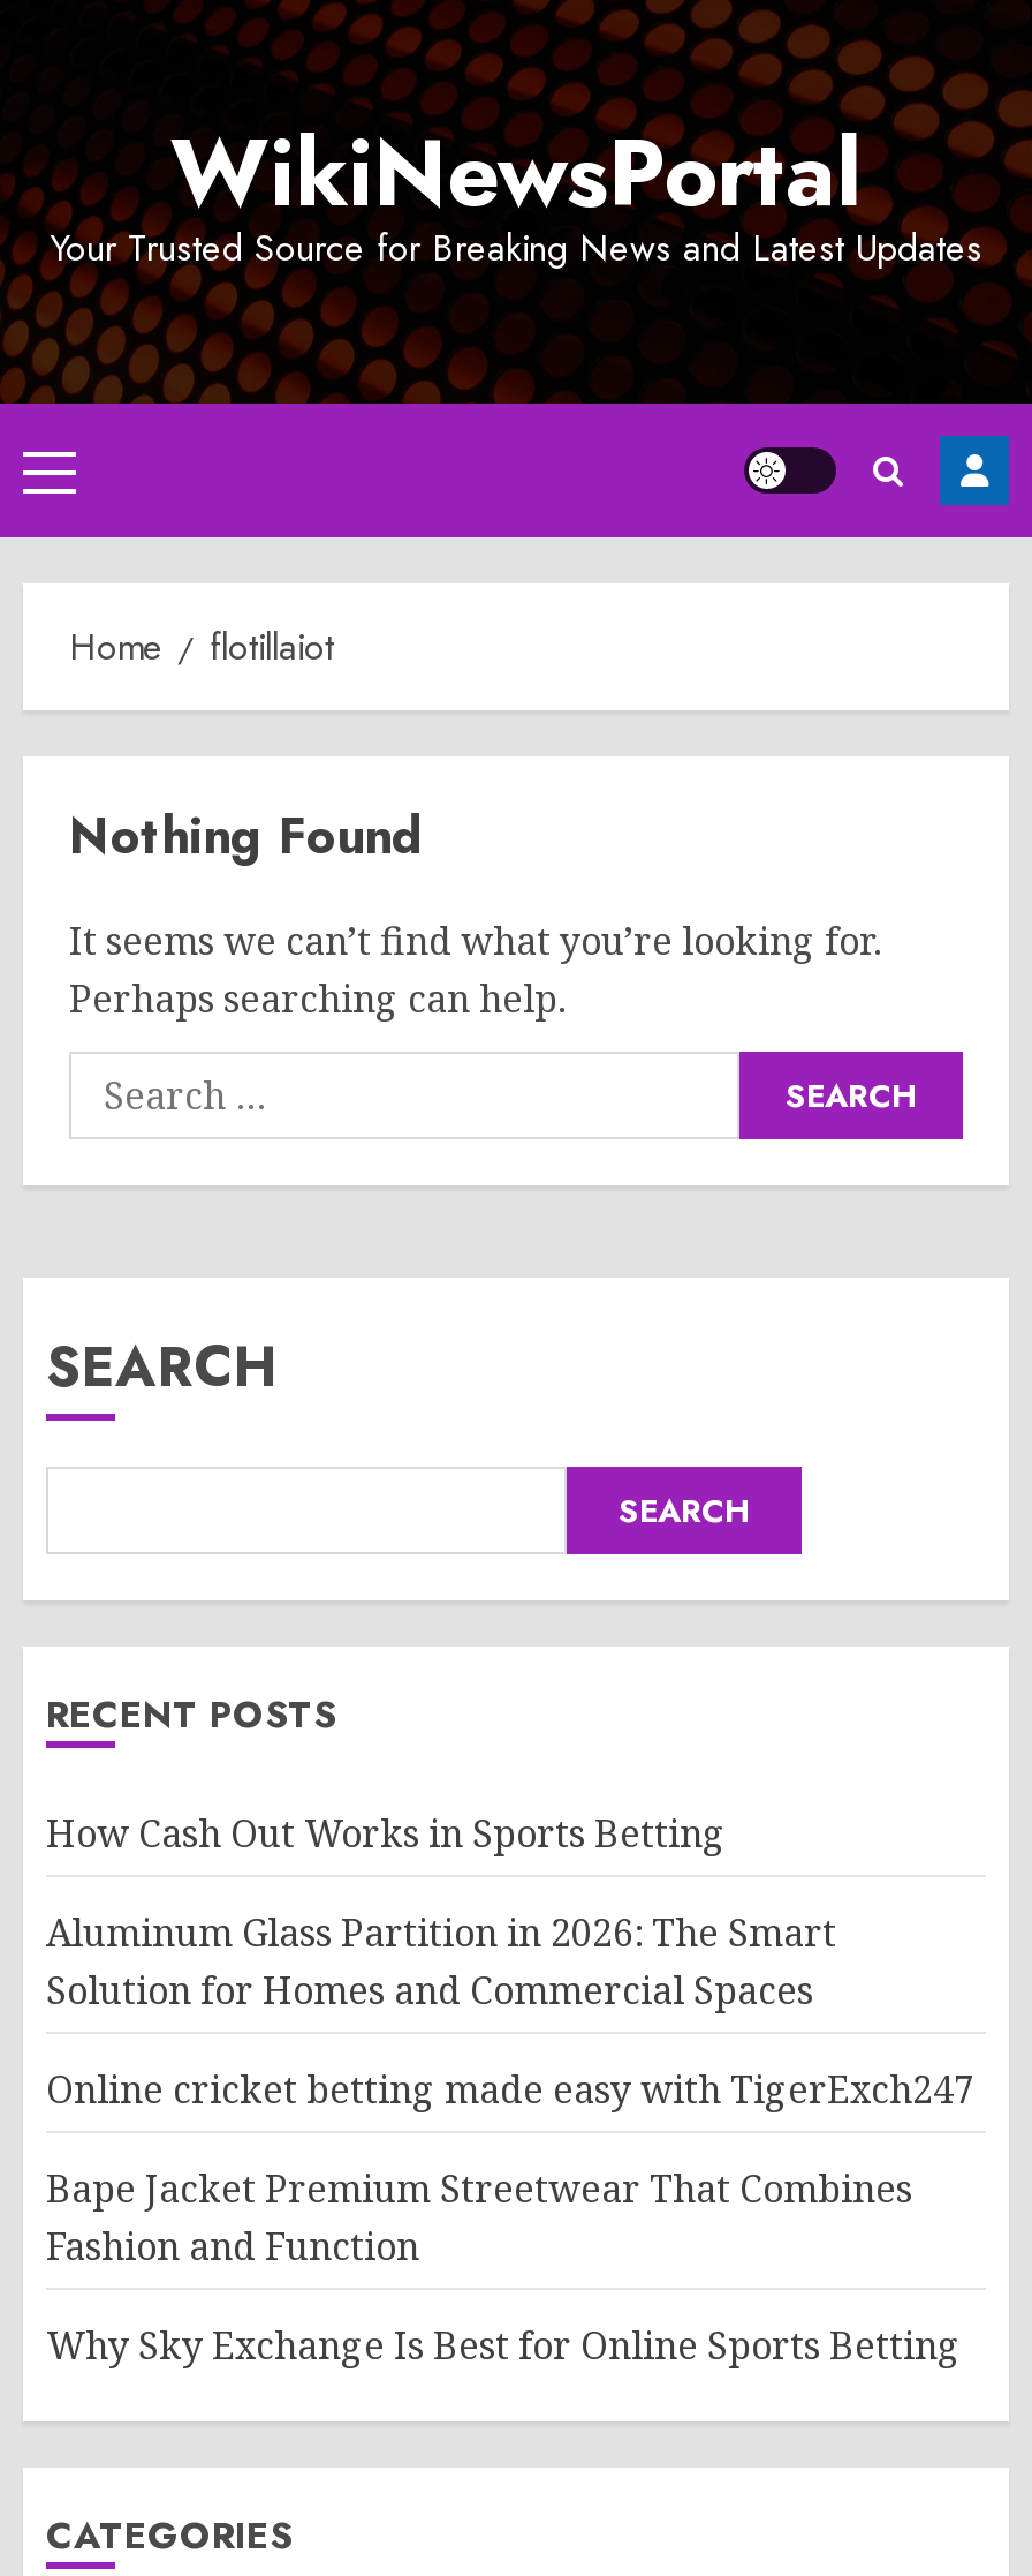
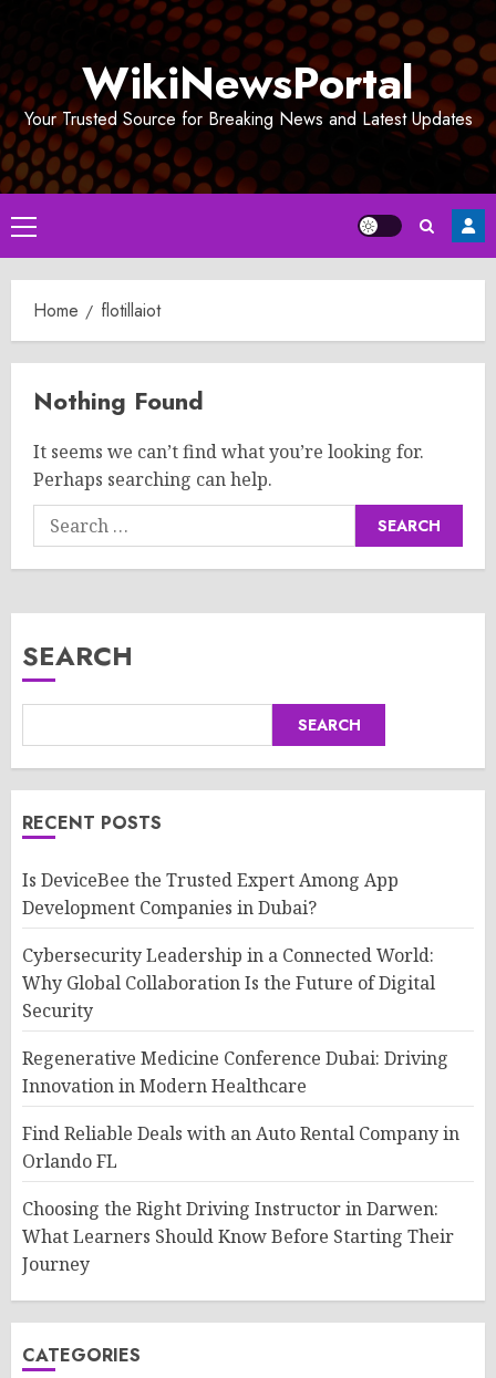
- How Cash Out Works in Sports Betting
+ Is DeviceBee the Trusted Expert Among App
+ Development Companies in Dubai?

- Aluminum Glass Partition in 2026: The Smart
- Solution for Homes and Commercial Spaces
+ Cybersecurity Leadership in a Connected World:
+ Why Global Collaboration Is the Future of Digital
+ Security

- Online cricket betting made easy with TigerExch247
+ Regenerative Medicine Conference Dubai: Driving
+ Innovation in Modern Healthcare

- Bape Jacket Premium Streetwear That Combines
- Fashion and Function
+ Find Reliable Deals with an Auto Rental Company in
+ Orlando FL

- Why Sky Exchange Is Best for Online Sports Betting
+ Choosing the Right Driving Instructor in Darwen:
+ What Learners Should Know Before Starting Their
+ Journey
